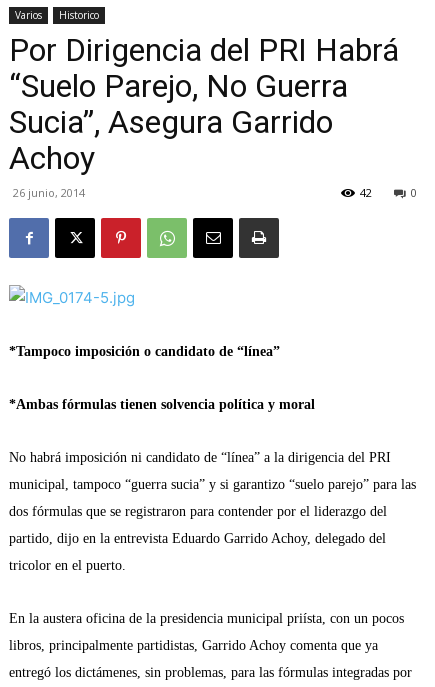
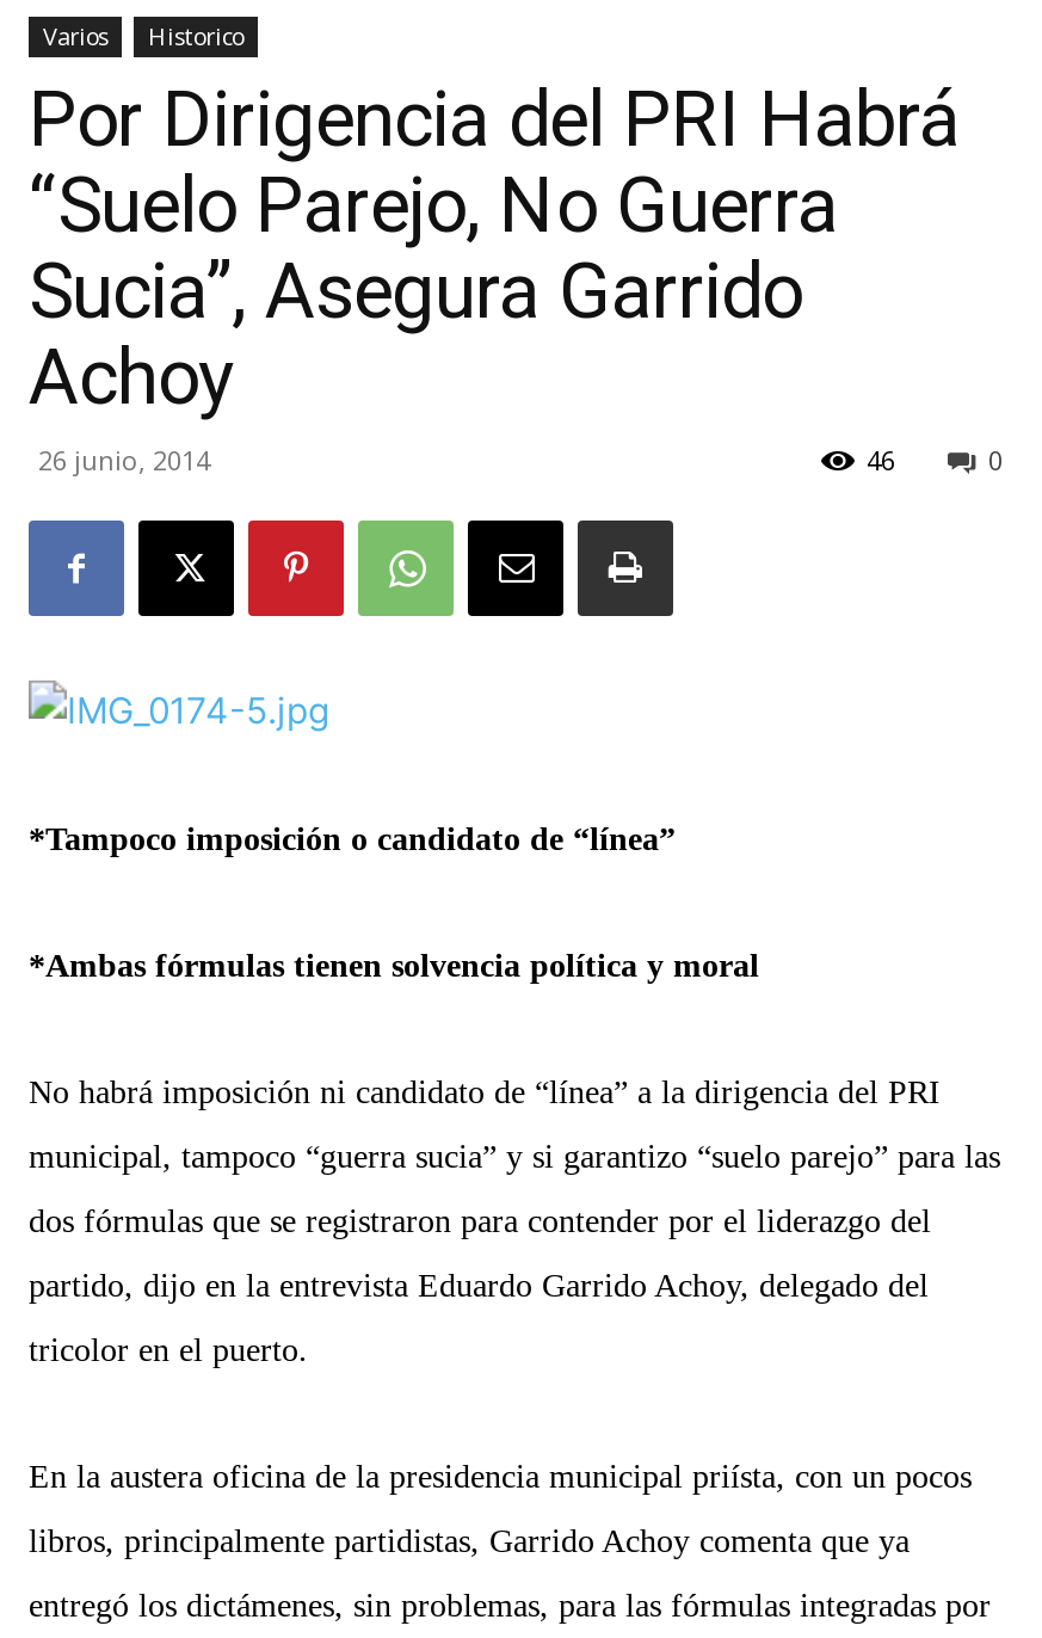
- 42
+ 46
